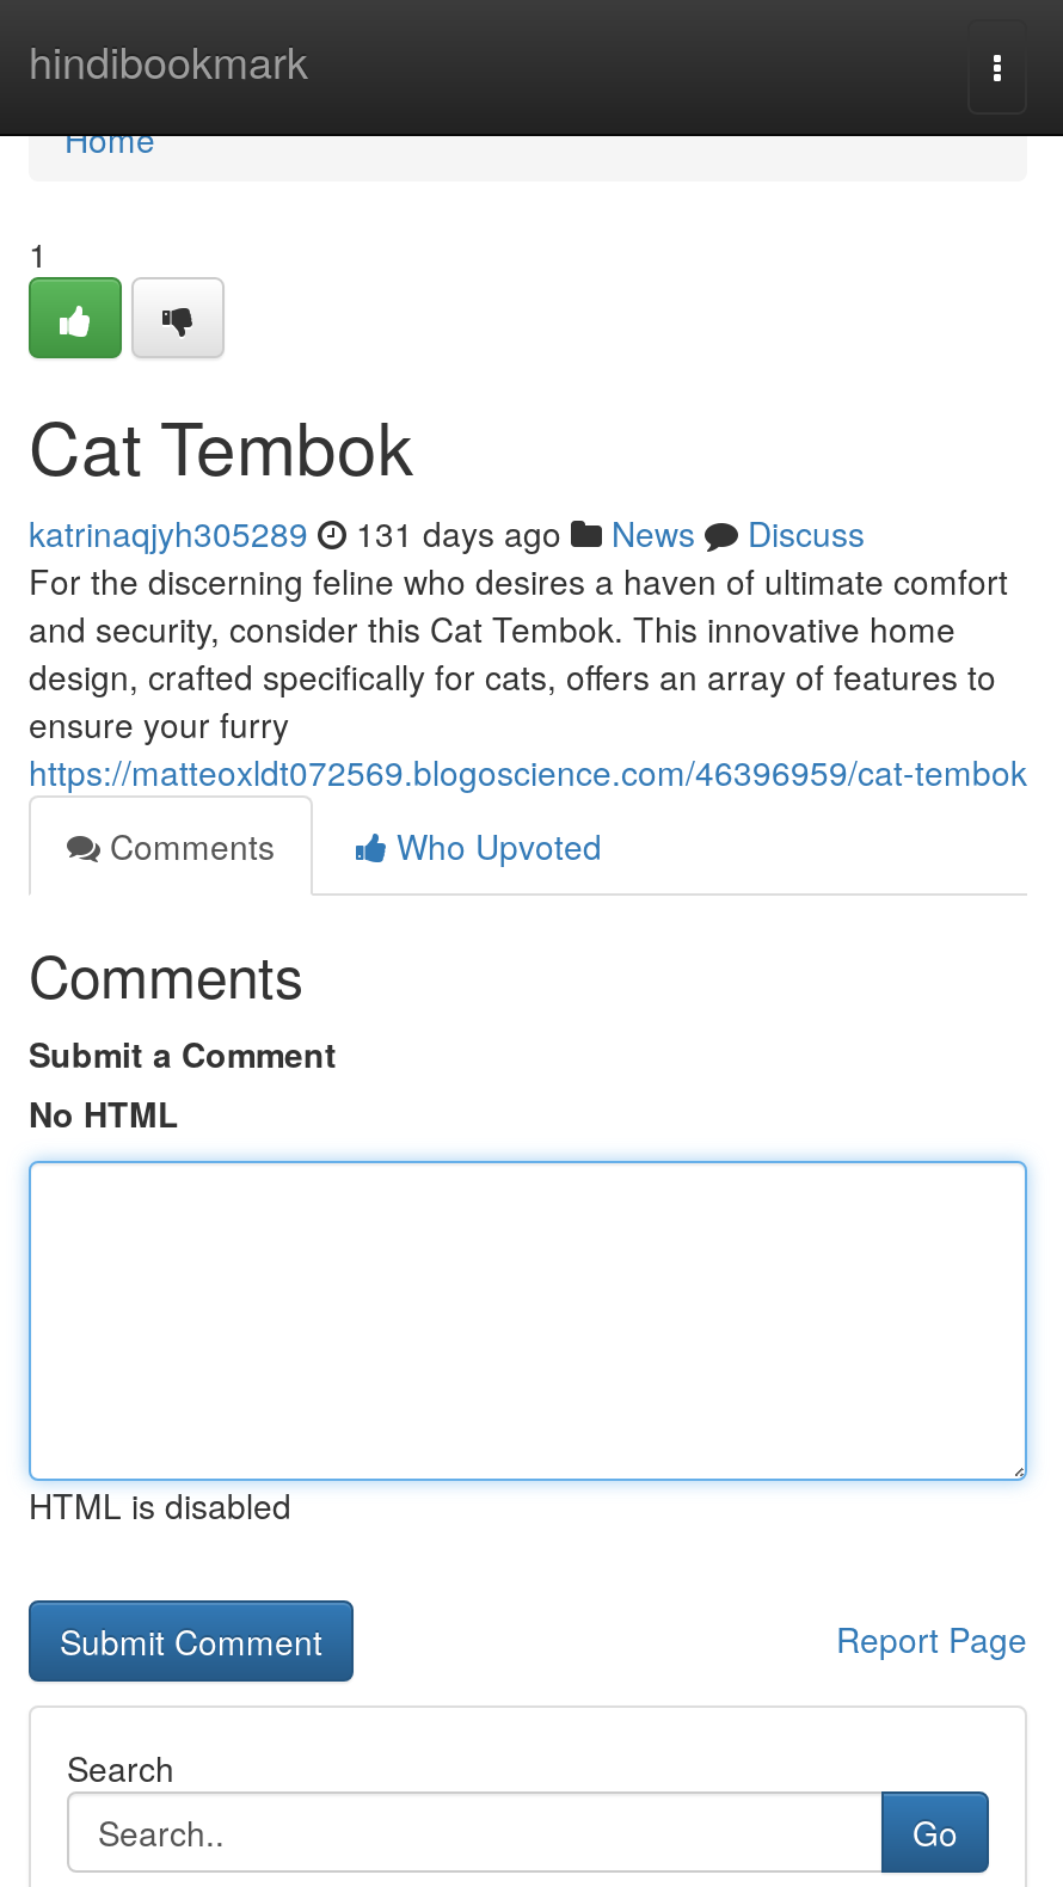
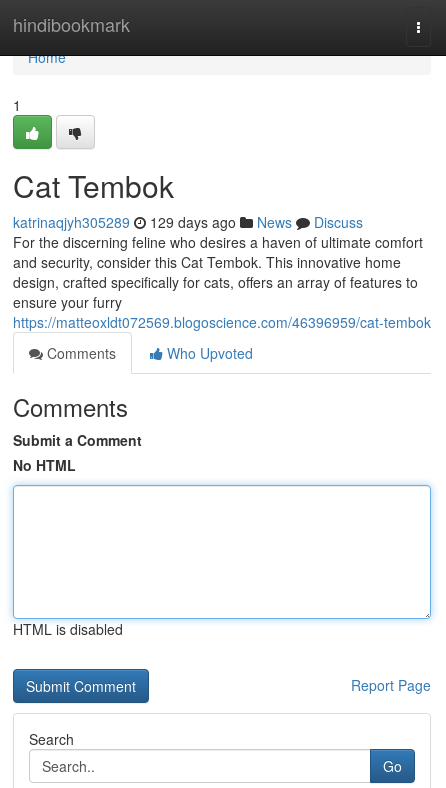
- katrinaqjyh305289 131 days ago News Discuss
+ katrinaqjyh305289 129 days ago News Discuss
